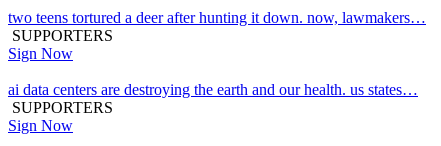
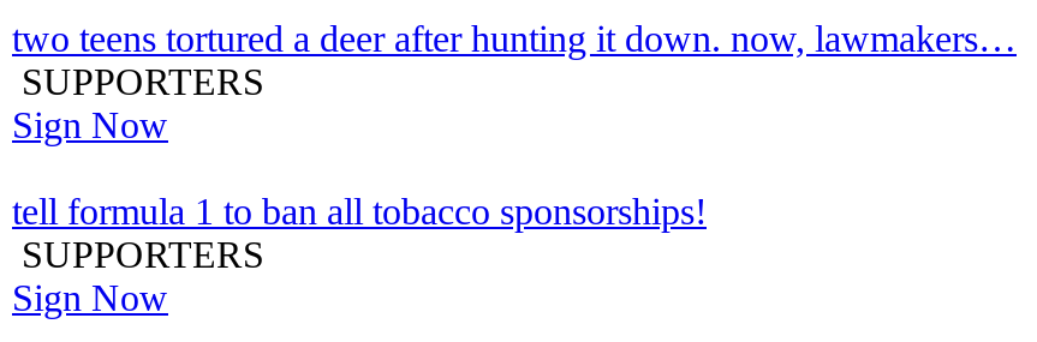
- ai data centers are destroying the earth and our health. us states…
+ tell formula 1 to ban all tobacco sponsorships!
